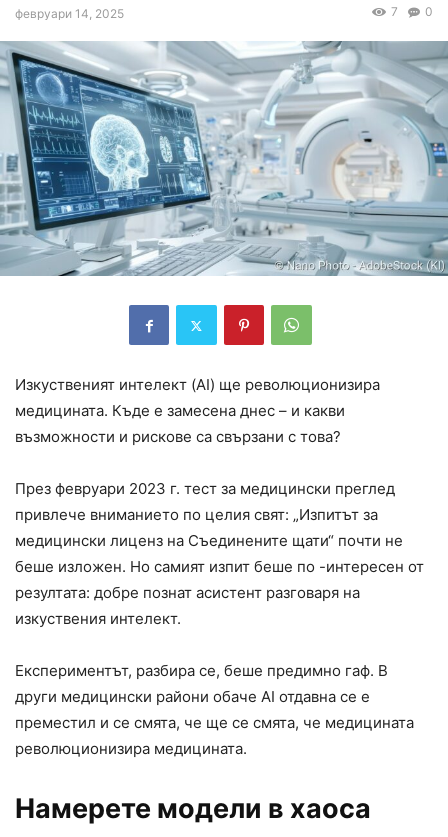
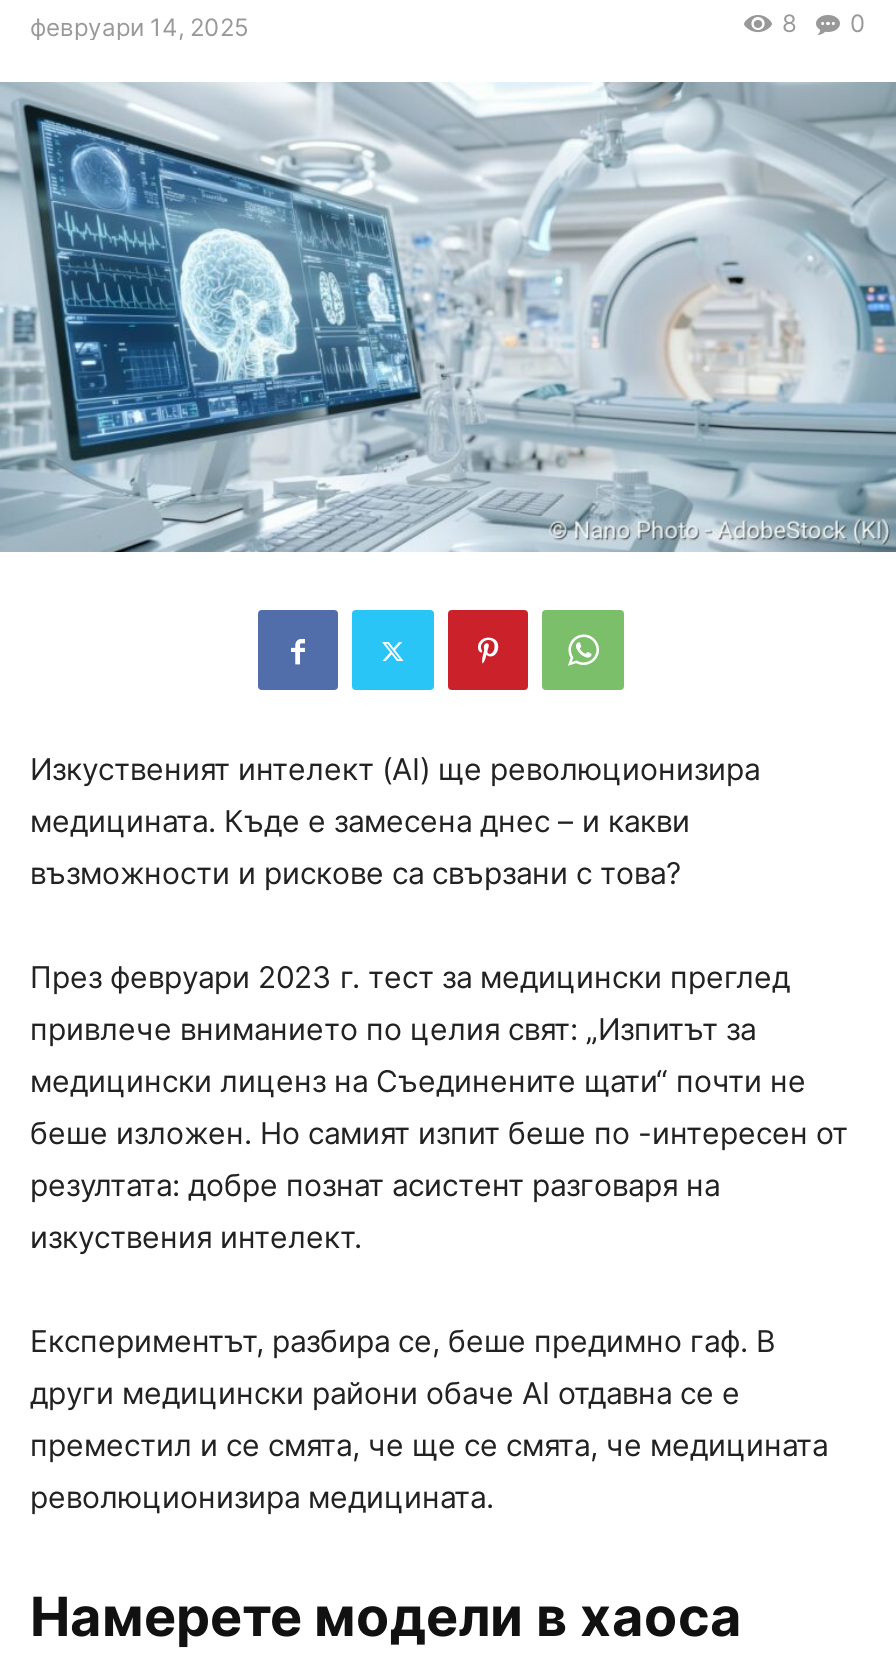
- 7 0
+ 8 0
